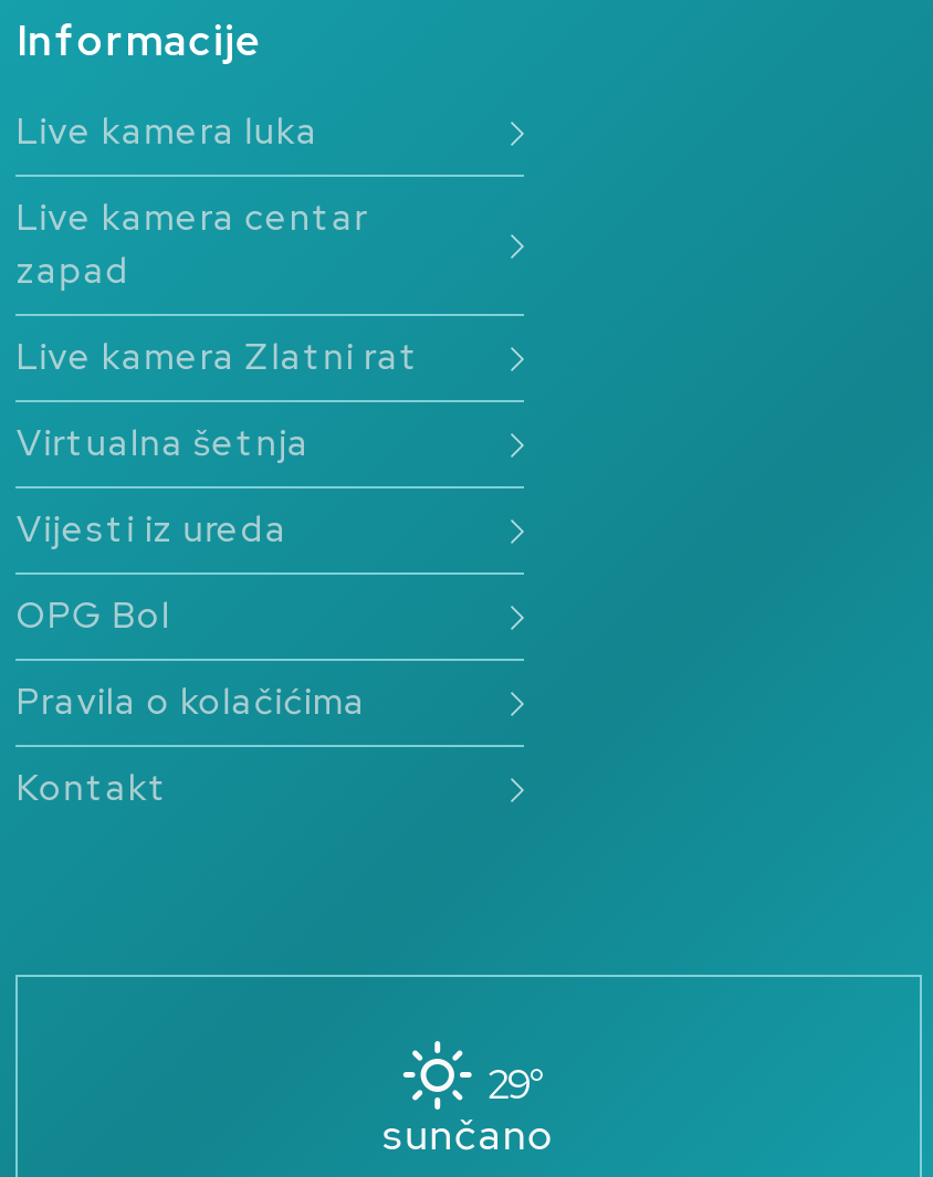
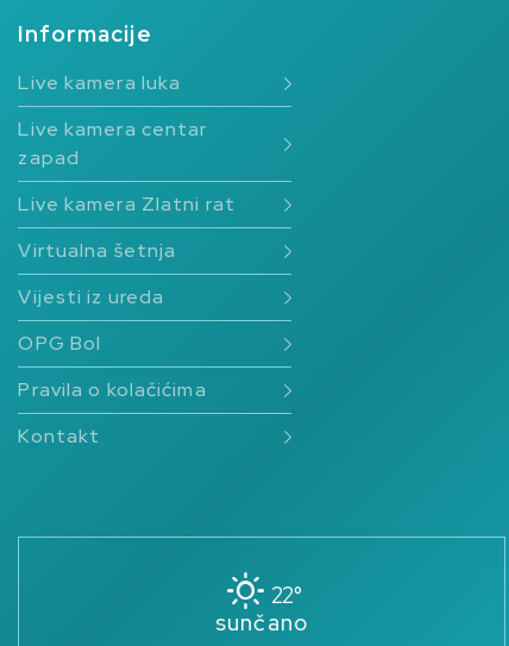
- 29°
+ 22°
